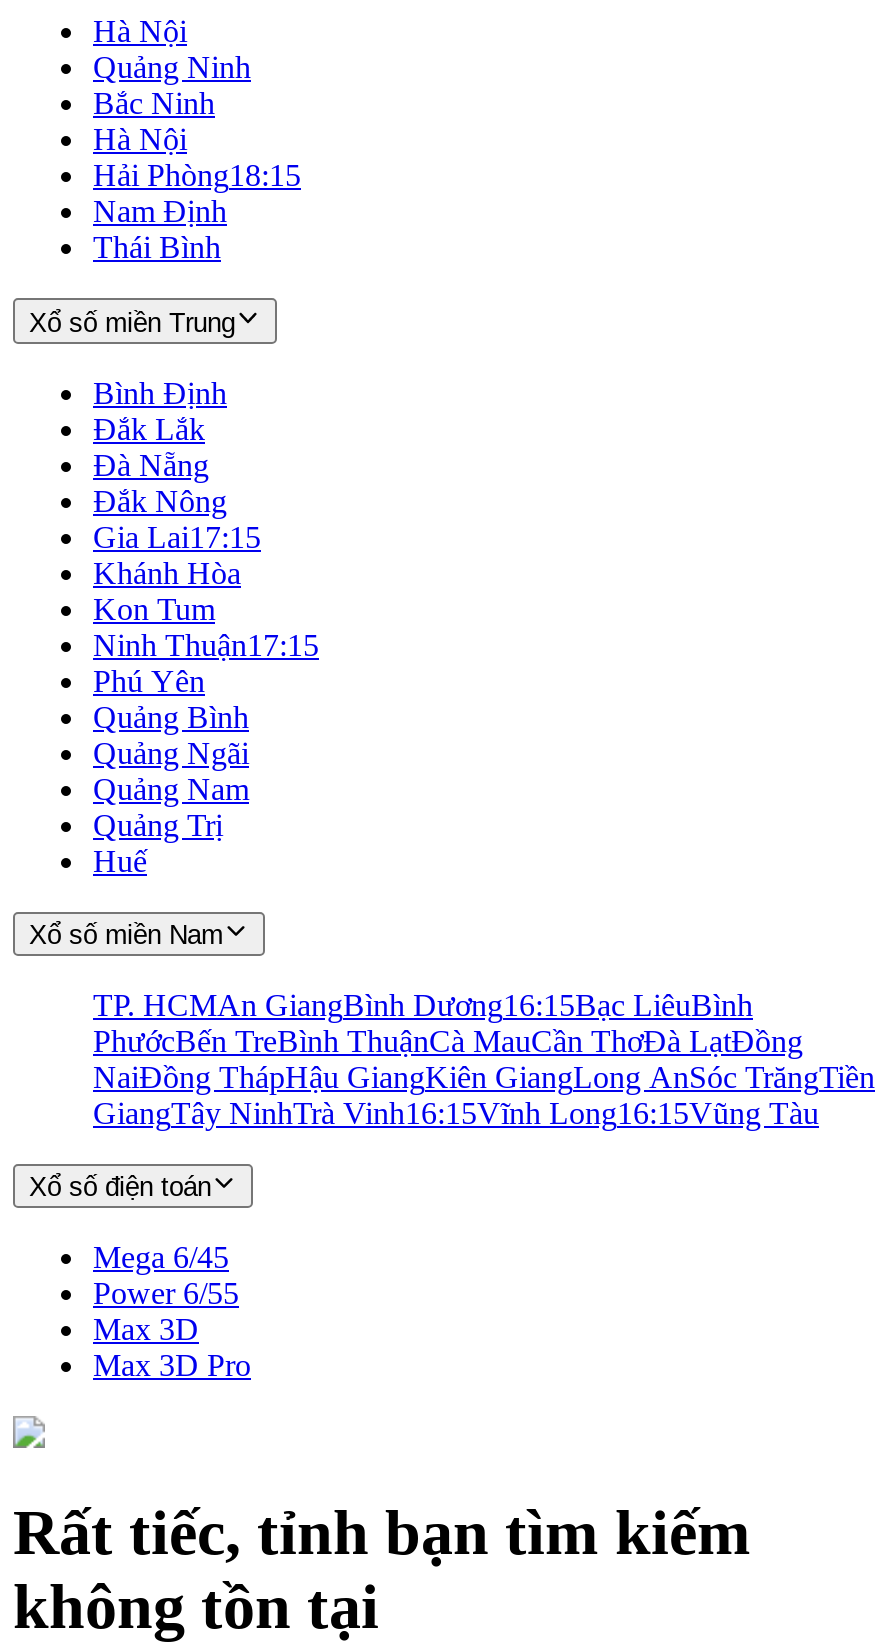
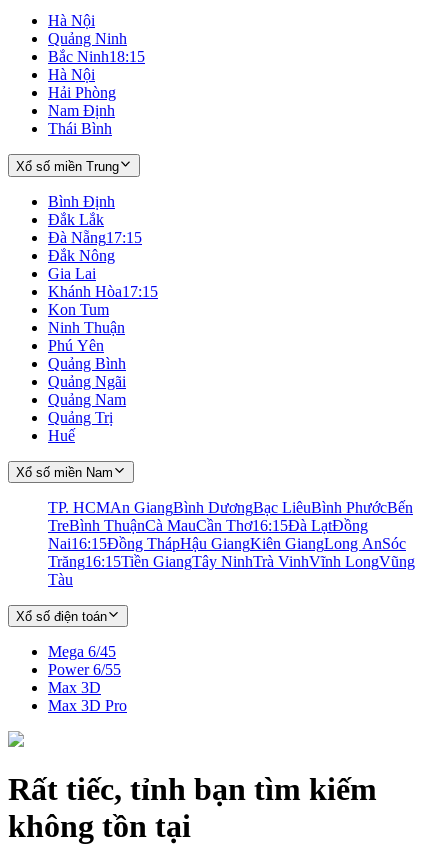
- Bắc Ninh
+ Bắc Ninh18:15

- Hải Phòng18:15
+ Hải Phòng

- Đà Nẵng
+ Đà Nẵng 17:15

- Gia Lai17:15
- Khánh Hòa
+ Gia Lai
+ Khánh Hòa 17:15

- Ninh Thuận17:15
+ Ninh Thuận

- TP. HCMAn GiangBình Dương16:15Bạc LiêuBình
- PhướcBến TreBình ThuậnCà MauCần ThơĐà LạtĐồng
- NaiĐồng ThápHậu GiangKiên GiangLong AnSóc TrăngTiền
- GiangTây NinhTrà Vinh16:15Vĩnh Long16:15Vũng Tàu
+ TP. HCMAn GiangBình DươngBạc LiêuBình PhướcBến
+ TreBình ThuậnCà MauCần Thơ16:15Đà LạtĐồng
+ Nai 16:15Đồng ThápHậu GiangKiên GiangLong AnSóc
+ Trăng 16:15Tiền GiangTây NinhTrà VinhVĩnh LongVũng
+ Tàu
